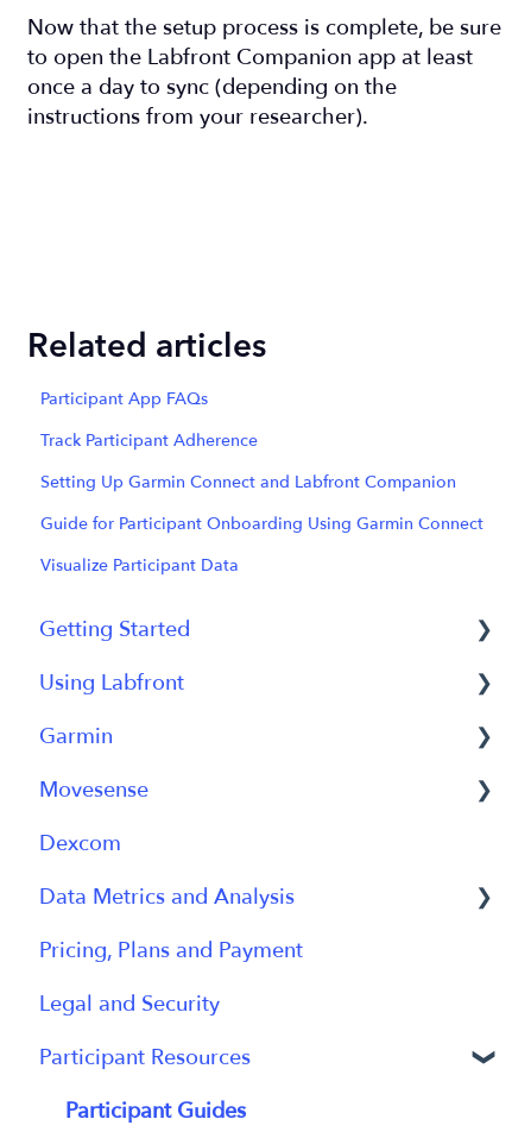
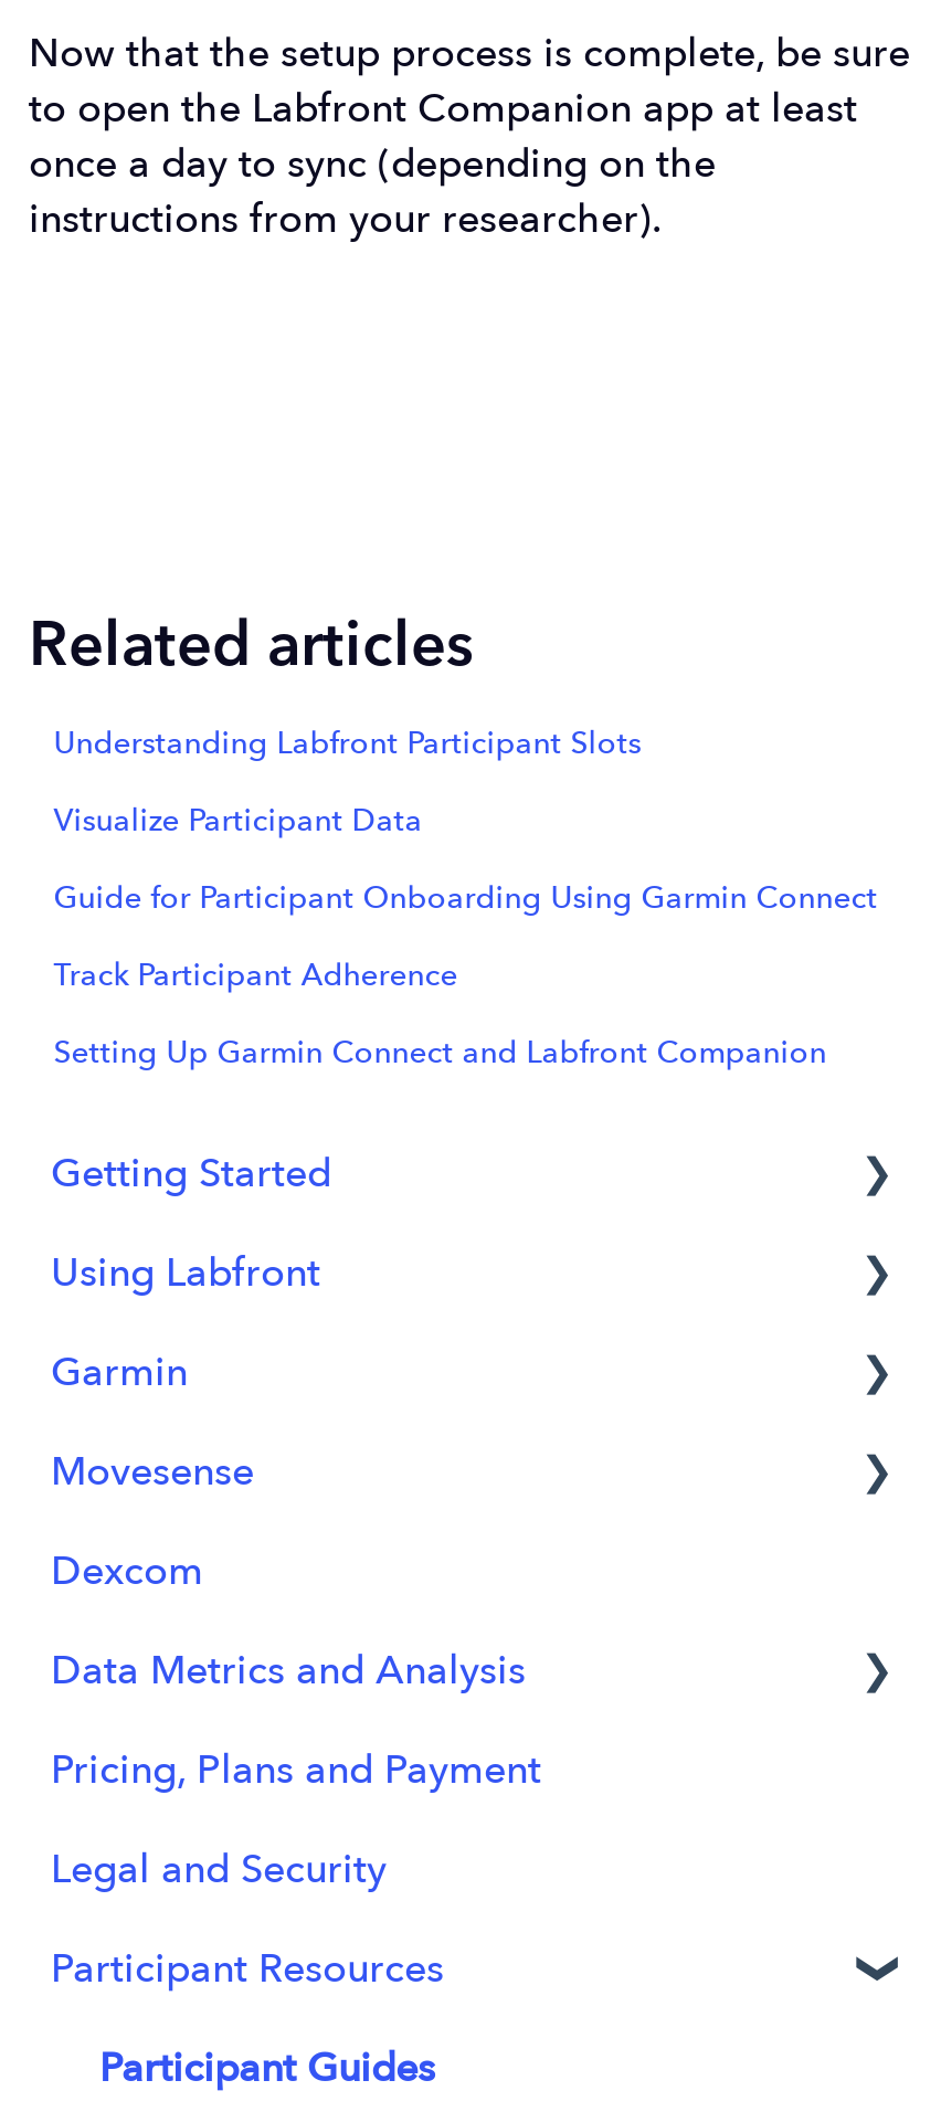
- Participant App FAQs
+ Understanding Labfront Participant Slots

moved down: Track Participant Adherence | Setting Up Garmin Connect and Labfront Companion

moved up: Guide for Participant Onboarding Using Garmin Connect | Visualize Participant Data
